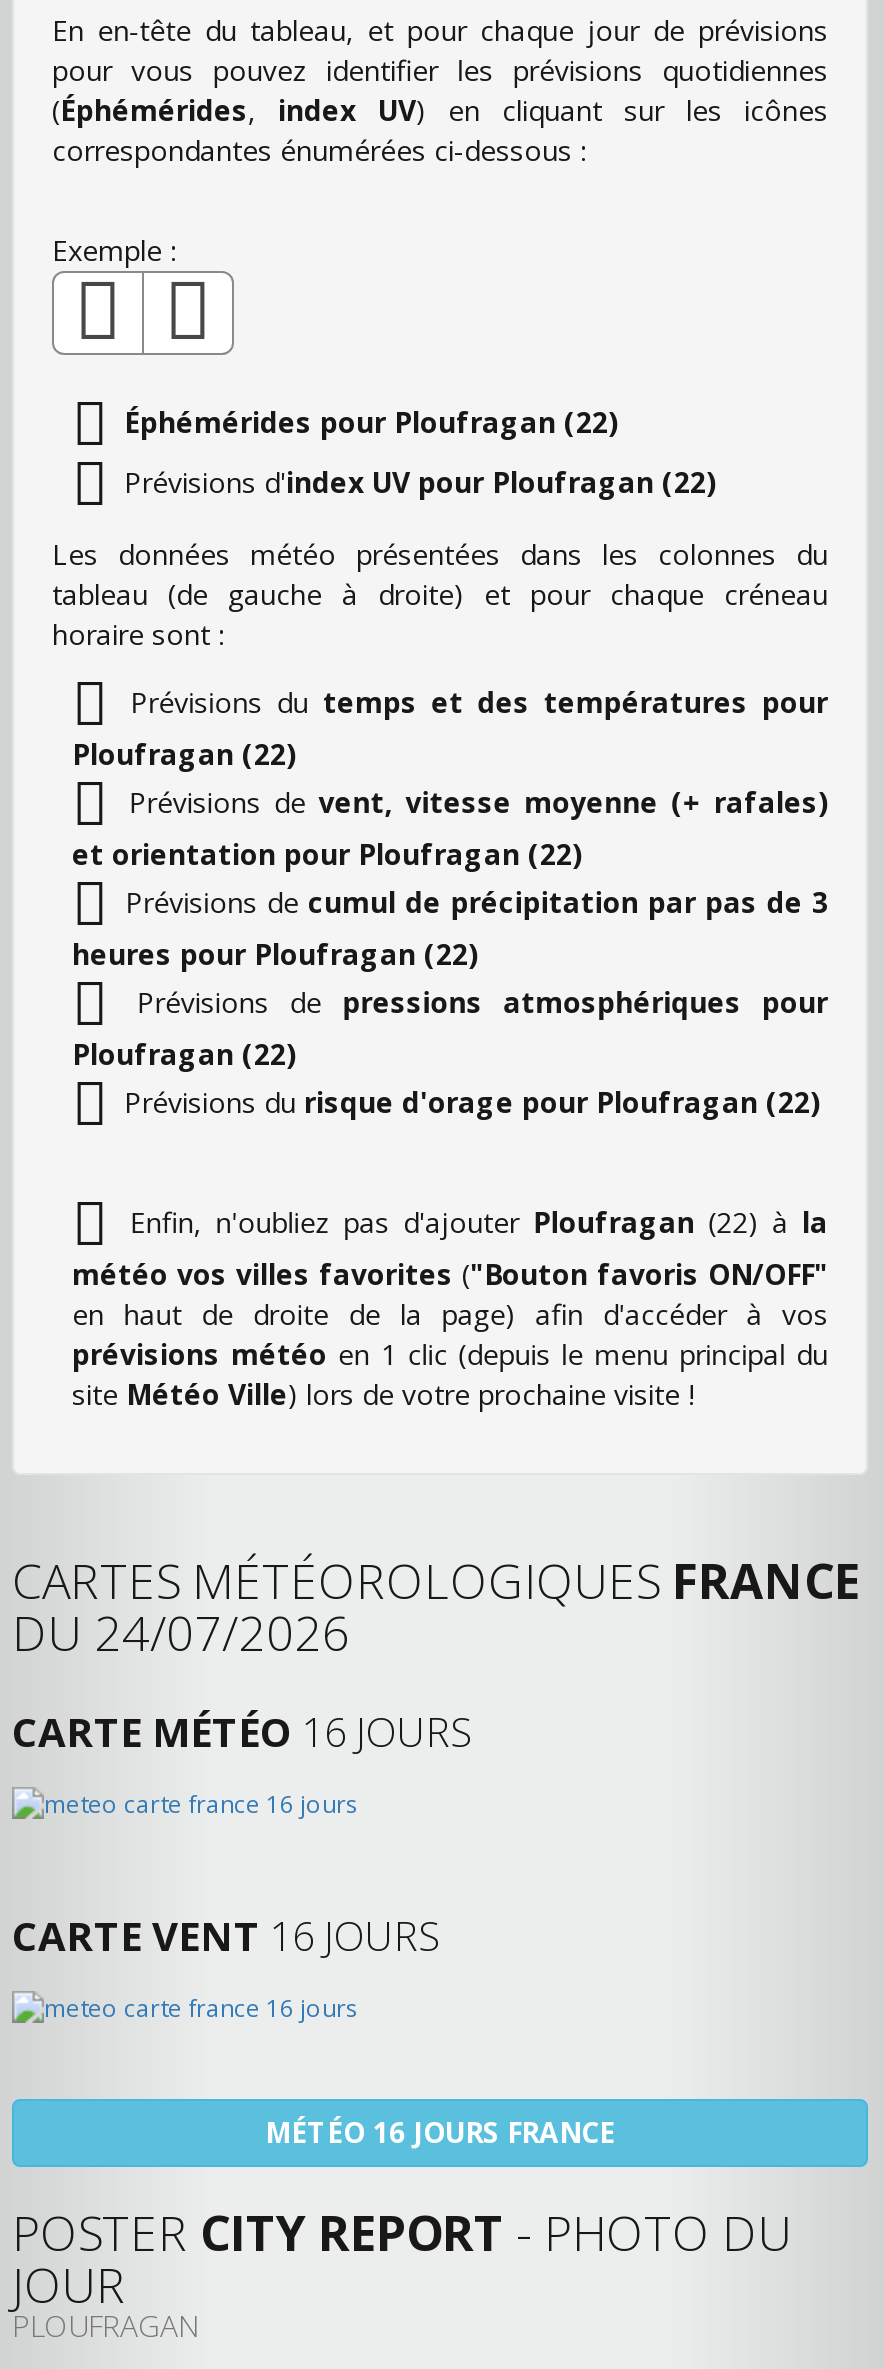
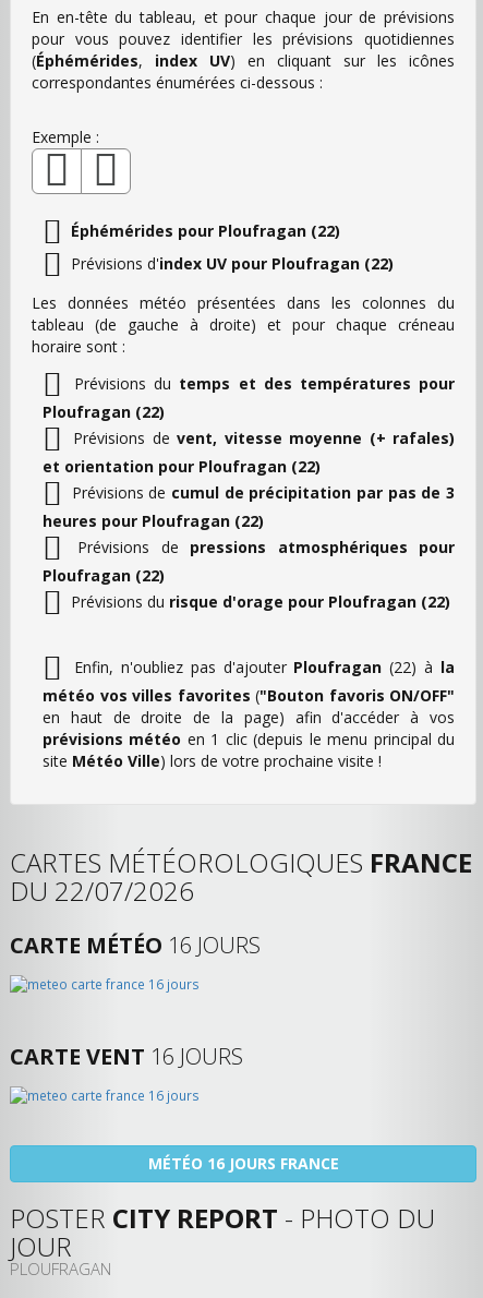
- DU 24/07/2026
+ DU 22/07/2026
